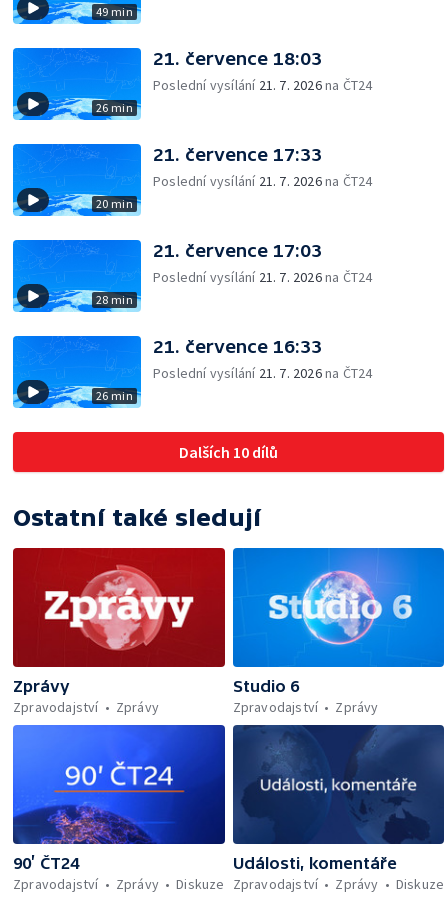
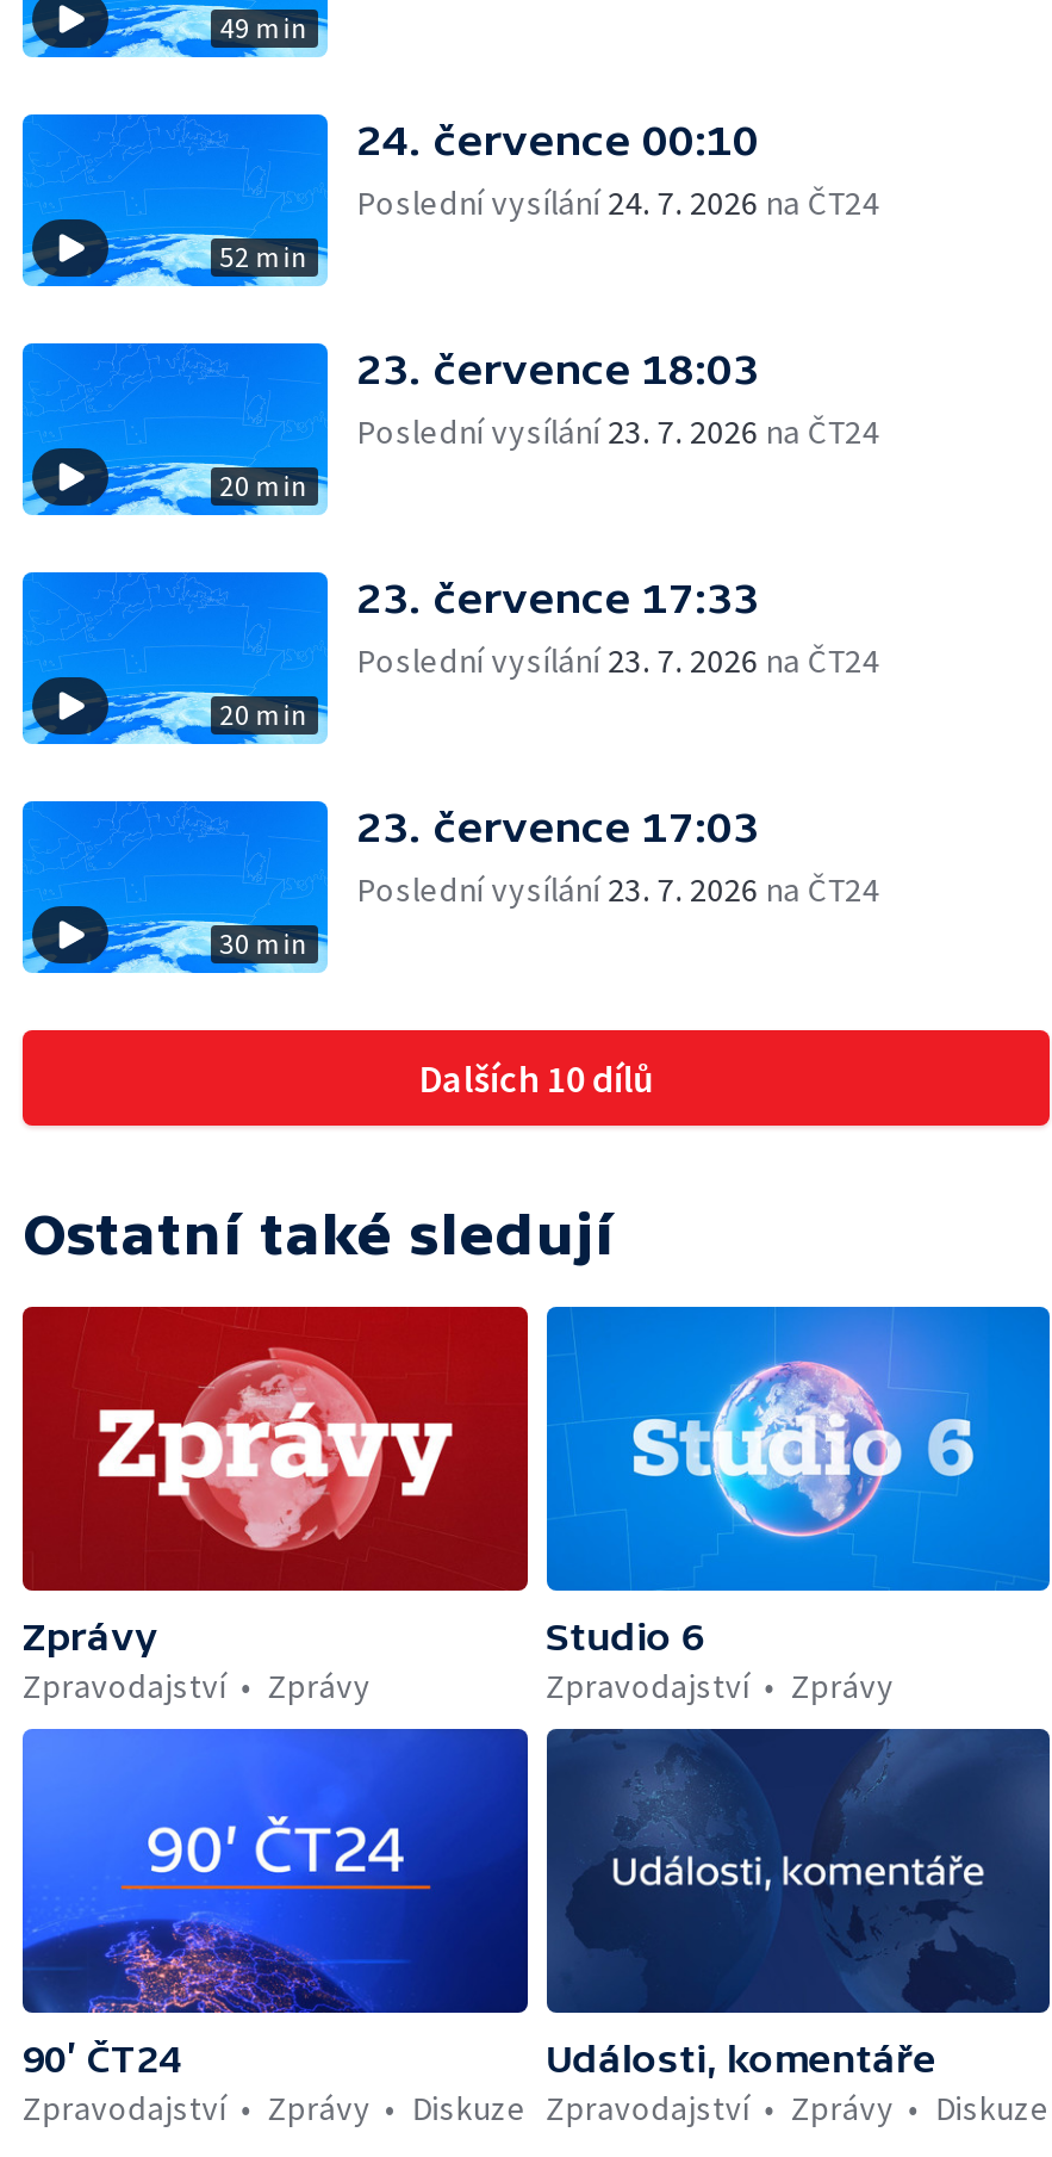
- 21. července 18:03
+ 24. července 00:10

- Poslední vysílání 21. 7. 2026 na ČT24
+ Poslední vysílání 24. 7. 2026 na ČT24

- 26 min
+ 52 min

- 21. července 17:33
+ 23. července 18:03

- Poslední vysílání 21. 7. 2026 na ČT24
+ Poslední vysílání 23. 7. 2026 na ČT24

- 21. července 17:03
+ 23. července 17:33

- Poslední vysílání 21. 7. 2026 na ČT24
+ Poslední vysílání 23. 7. 2026 na ČT24

- 28 min
+ 20 min

- 21. července 16:33
+ 23. července 17:03

- Poslední vysílání 21. 7. 2026 na ČT24
+ Poslední vysílání 23. 7. 2026 na ČT24

- 26 min
+ 30 min
